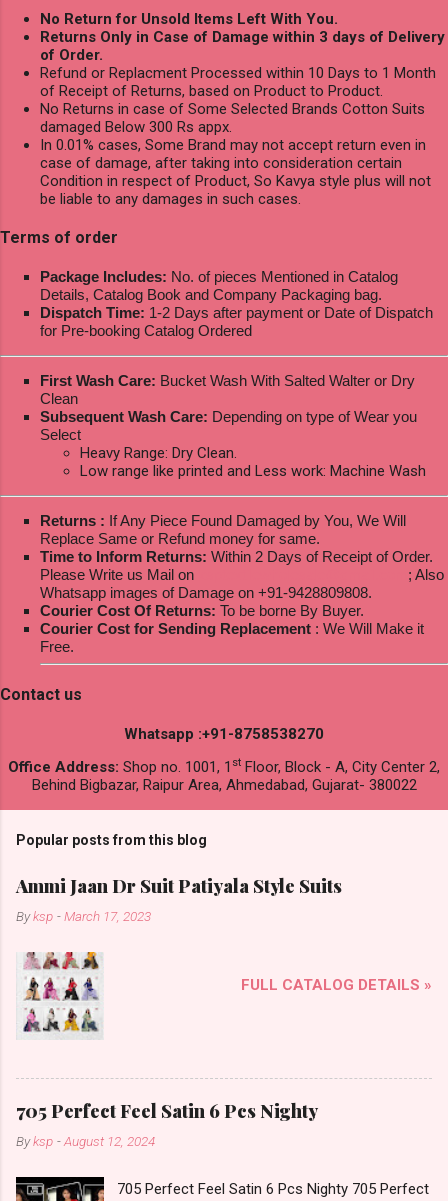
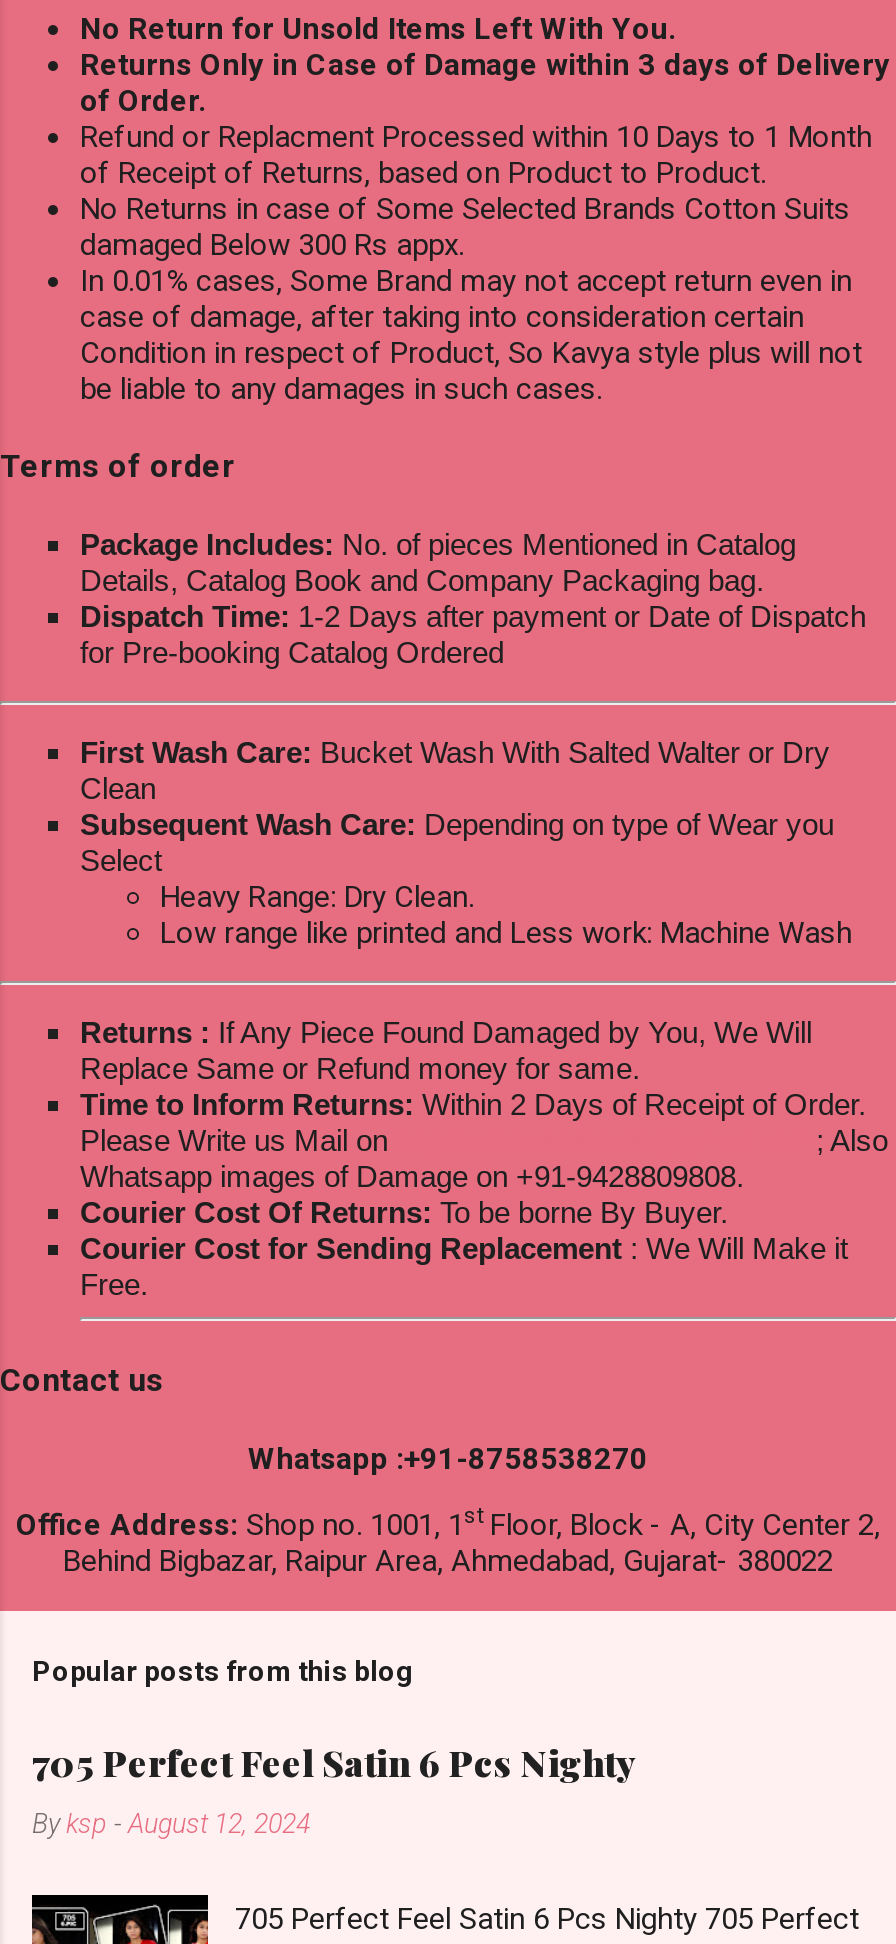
- Ammi Jaan Dr Suit Patiyala Style Suits
- By ksp - March 17, 2023

- [image]

- FULL CATALOG DETAILS »
